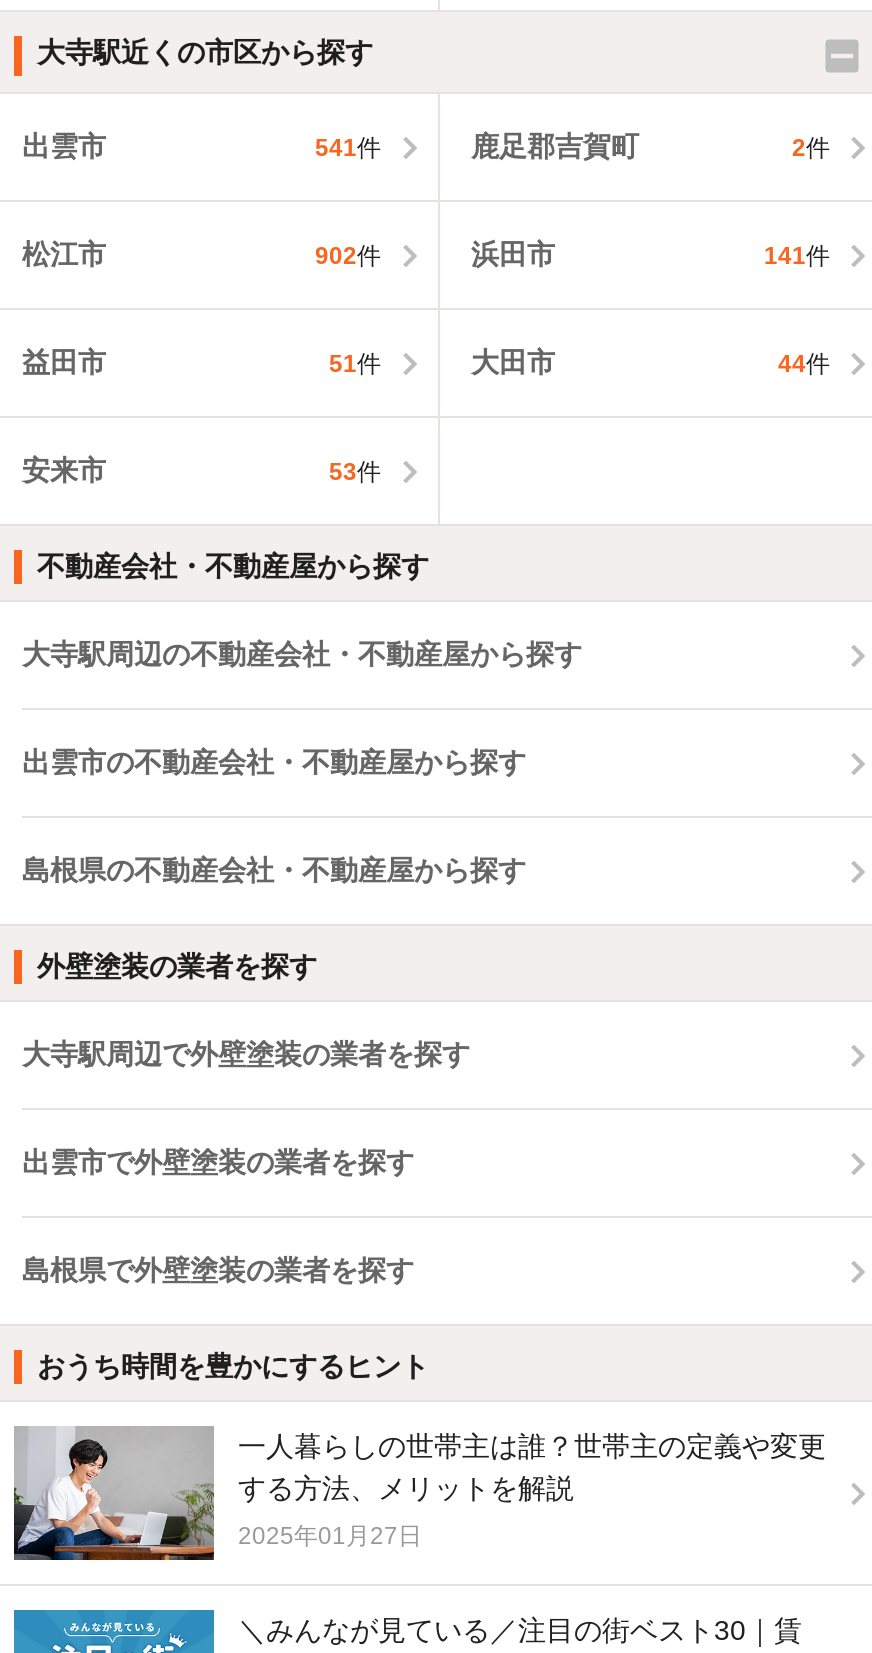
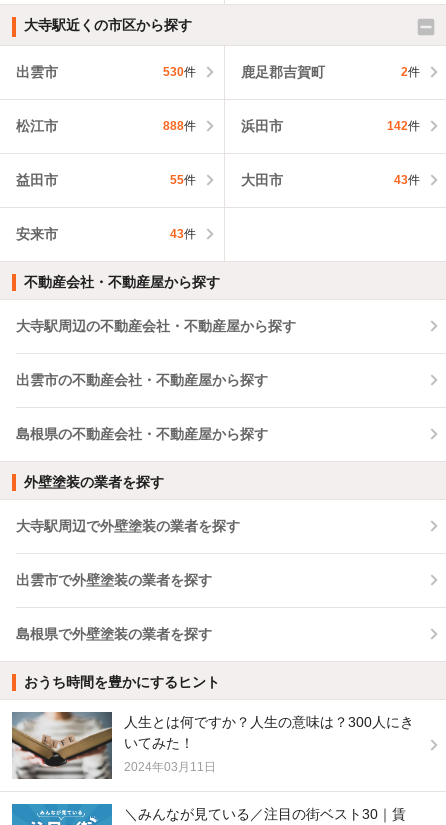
- 541件
+ 530件

- 902件
+ 888件

- 141件
+ 142件

- 51件
+ 55件

- 44件
+ 43件

- 53件
+ 43件

- [image]
- 一人暮らしの世帯主は誰？世帯主の定義や変更
- する方法、メリットを解説
+ [image]
+ 人生とは何ですか？人生の意味は？300人にき
+ いてみた！

- 2025年01月27日
+ 2024年03月11日
